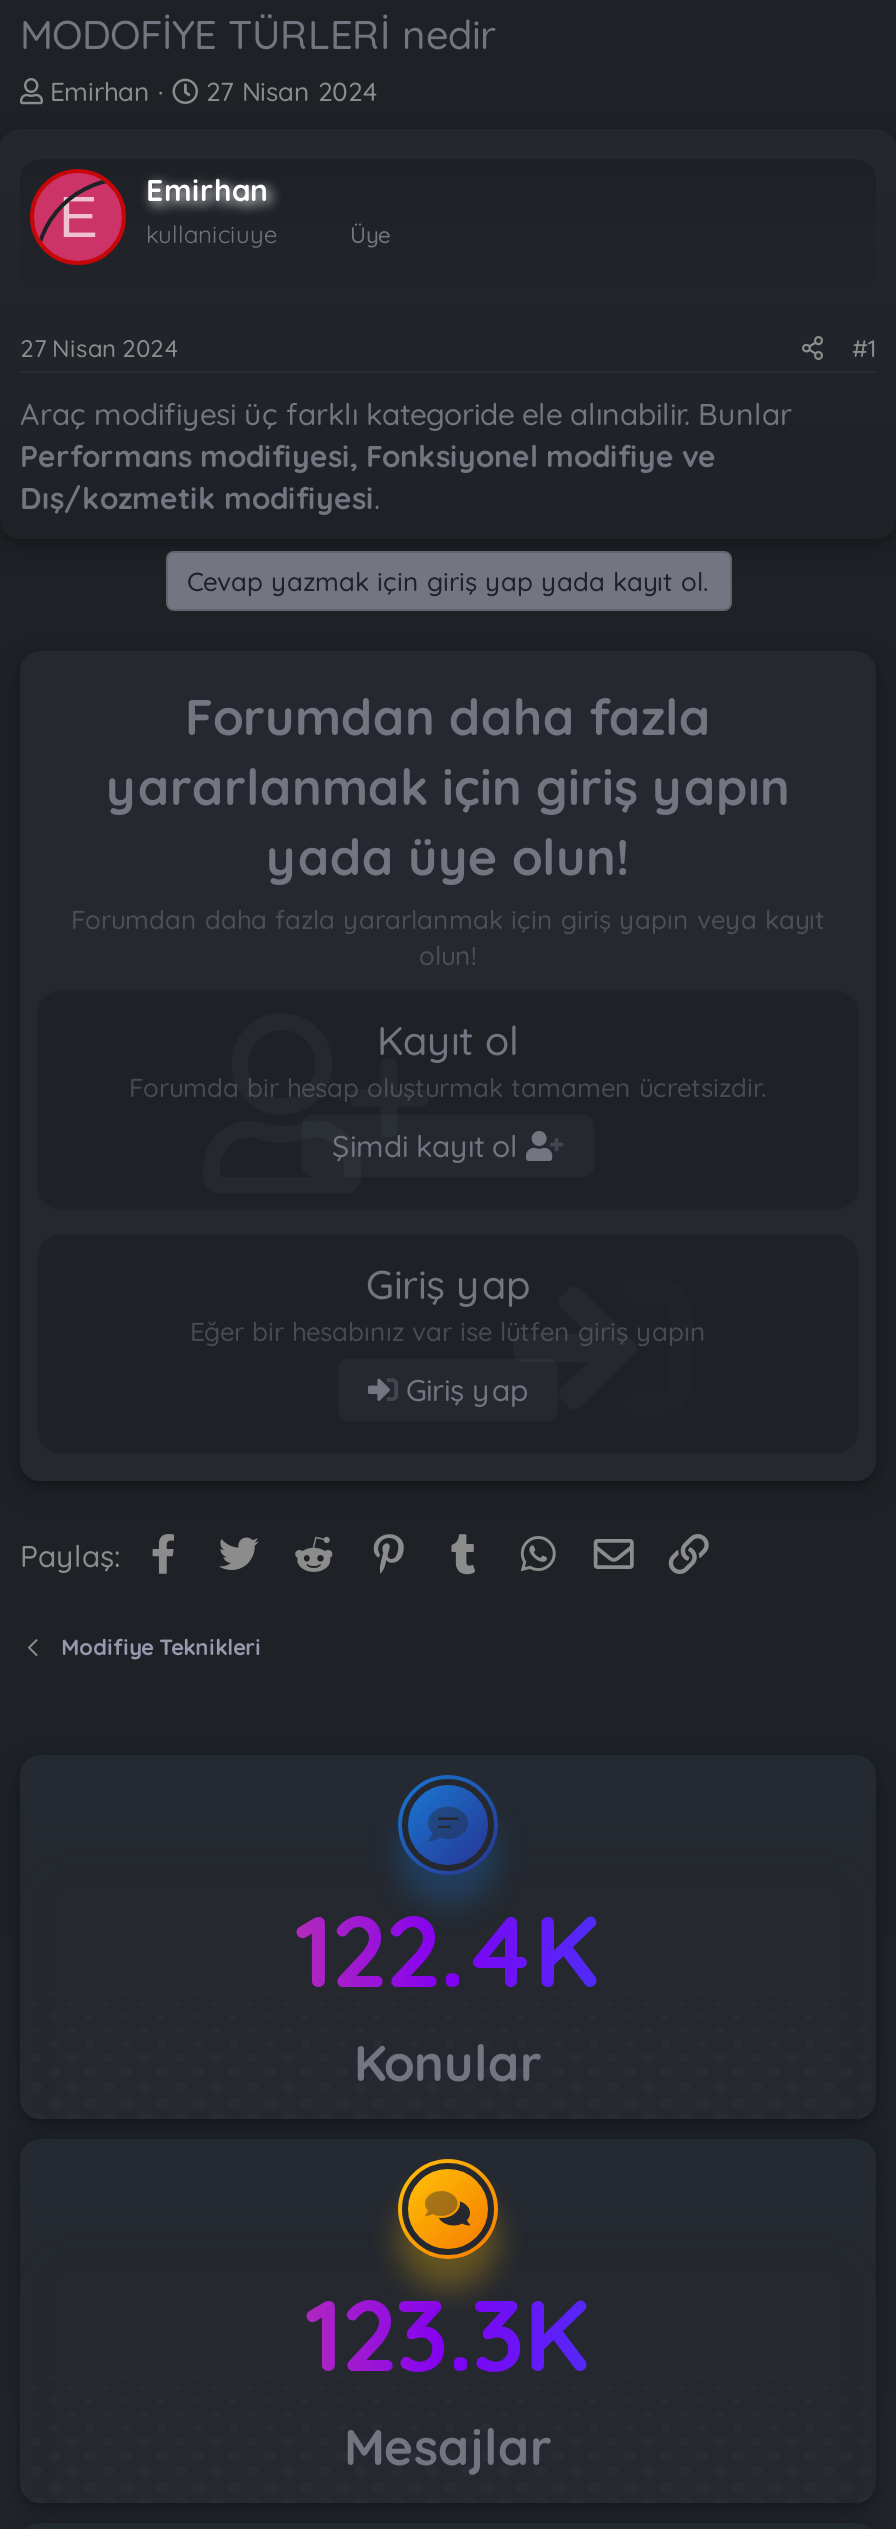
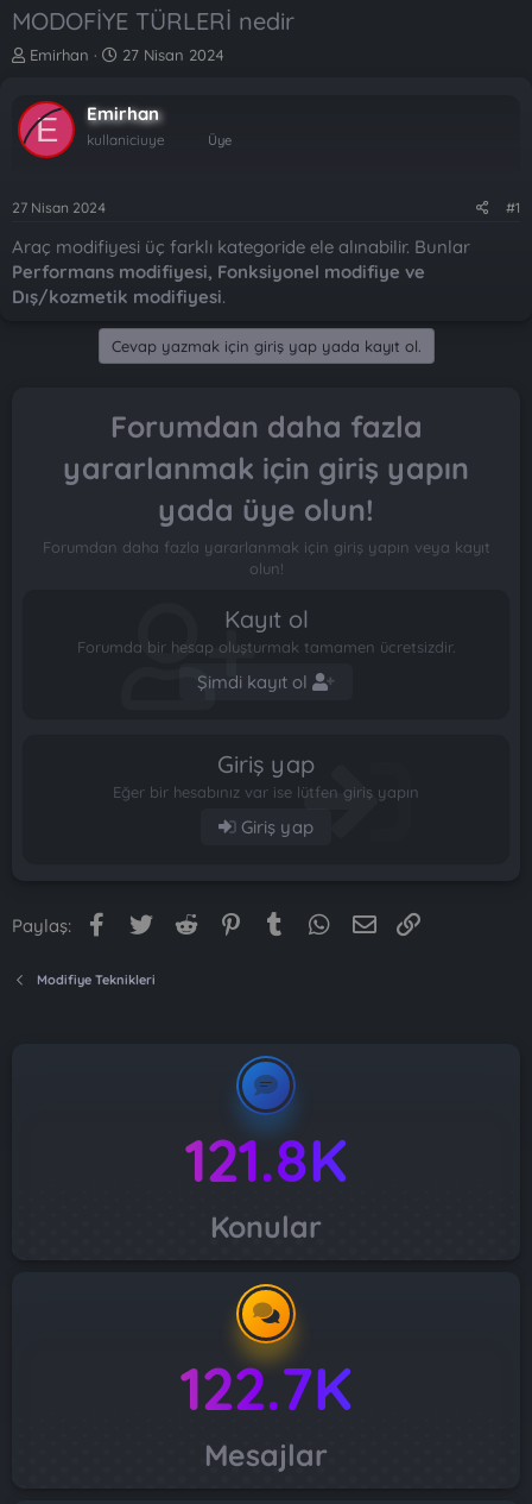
- 122.4K
+ 121.8K

- 123.3K
+ 122.7K
